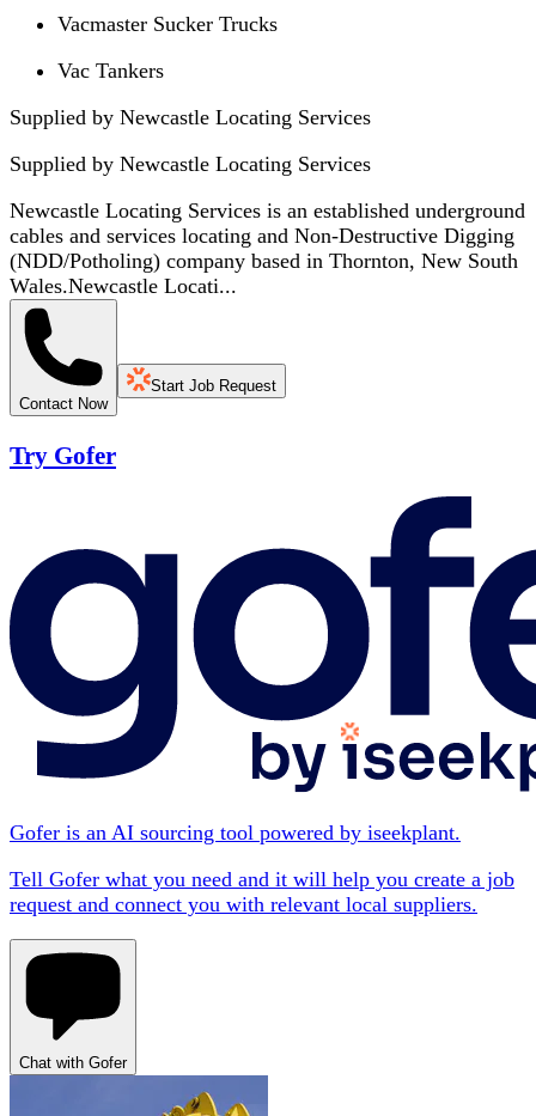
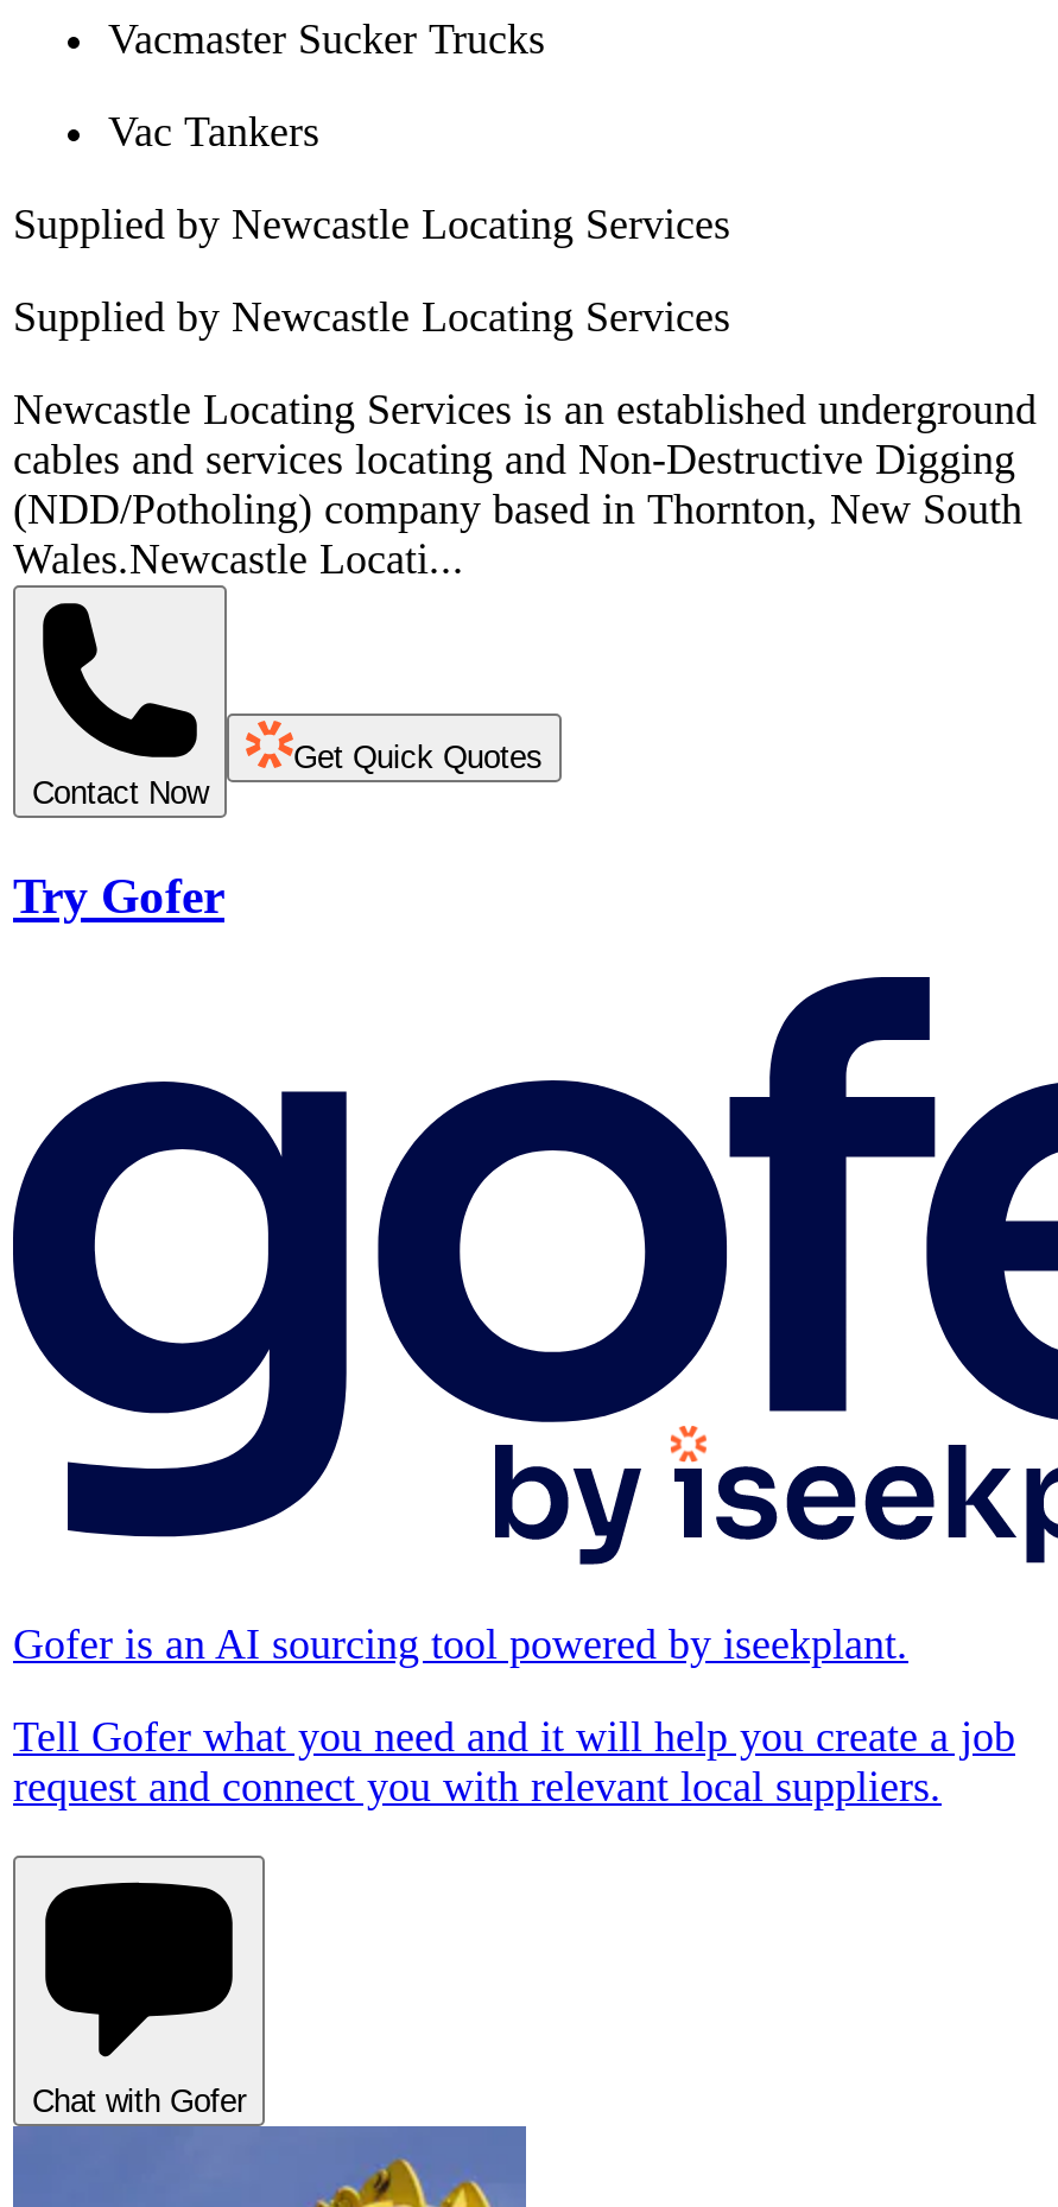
- Start Job Request
+ Get Quick Quotes
